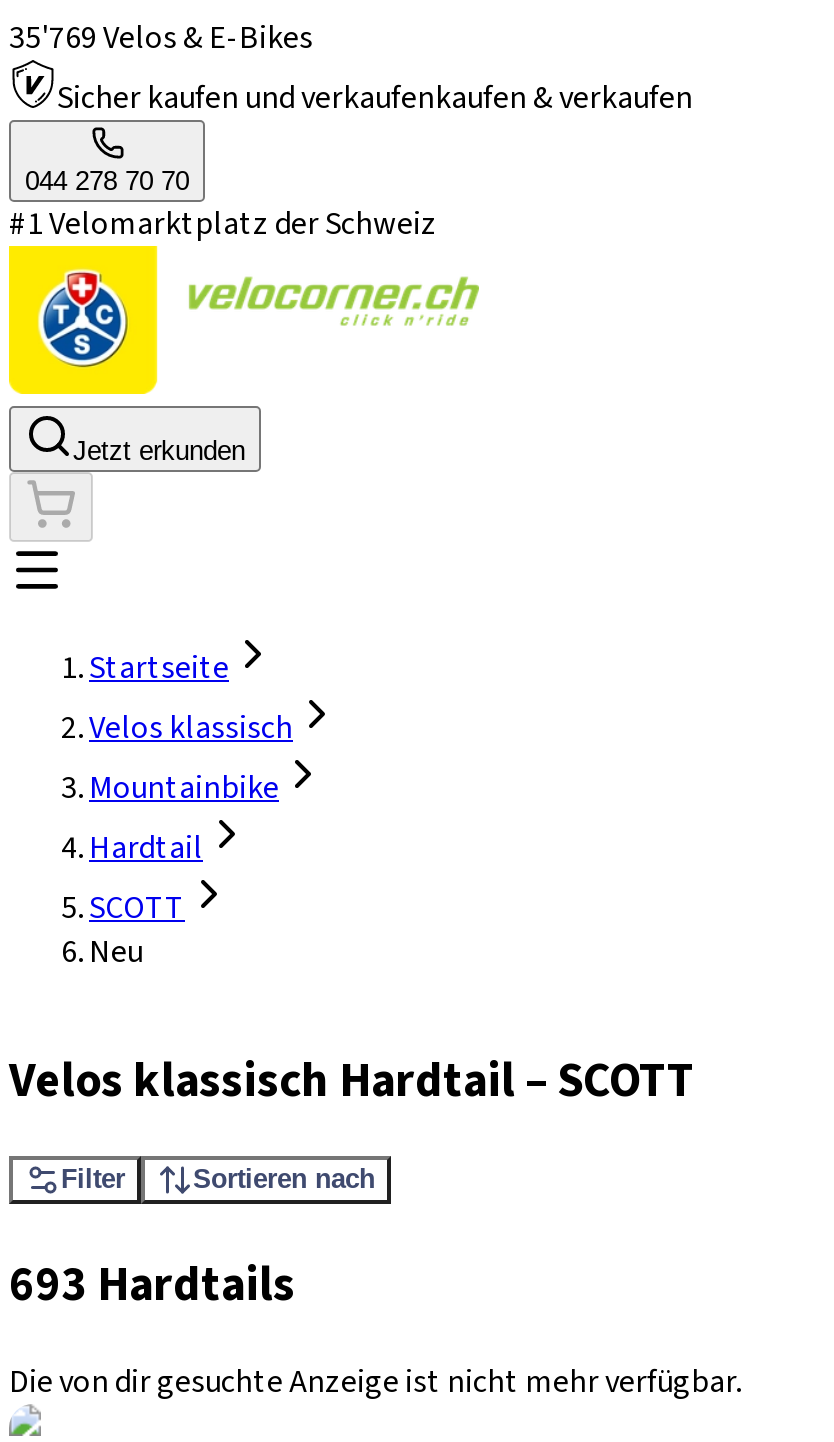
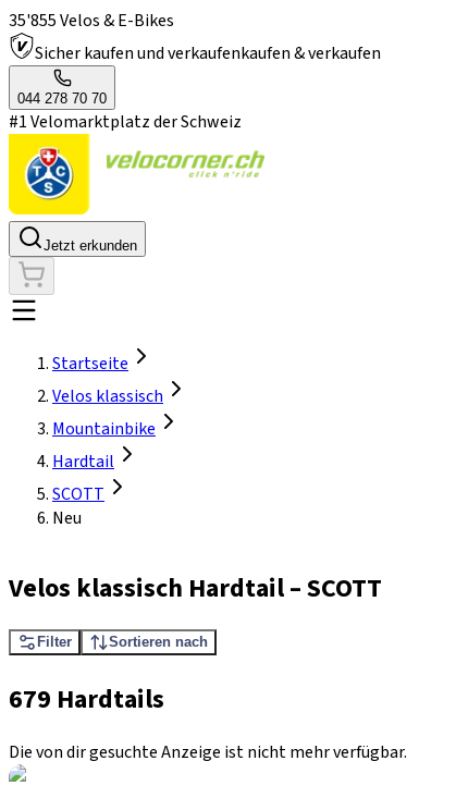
- 35'769 Velos & E-Bikes
+ 35'855 Velos & E-Bikes

- 693 Hardtails
+ 679 Hardtails
